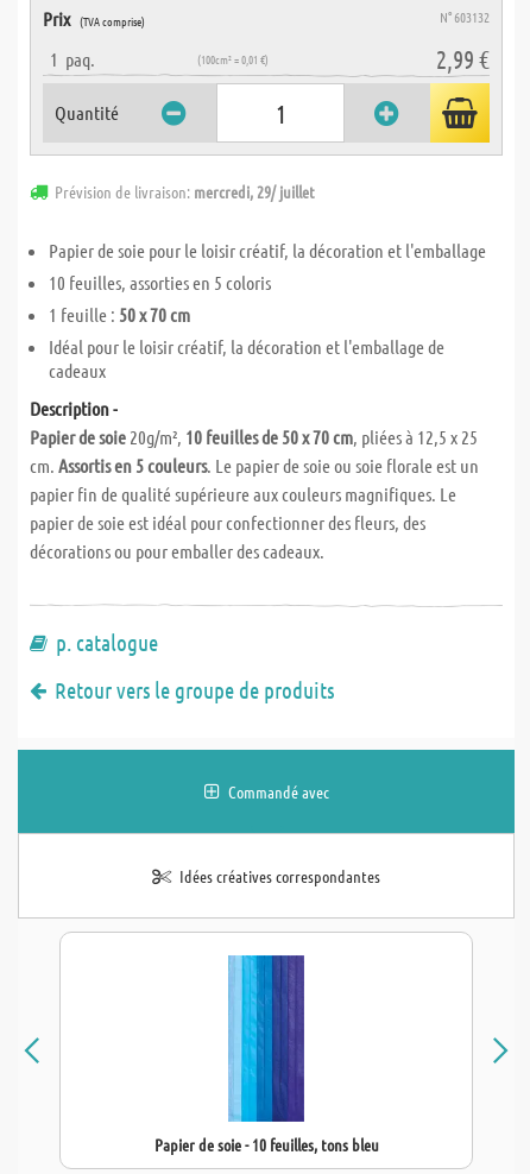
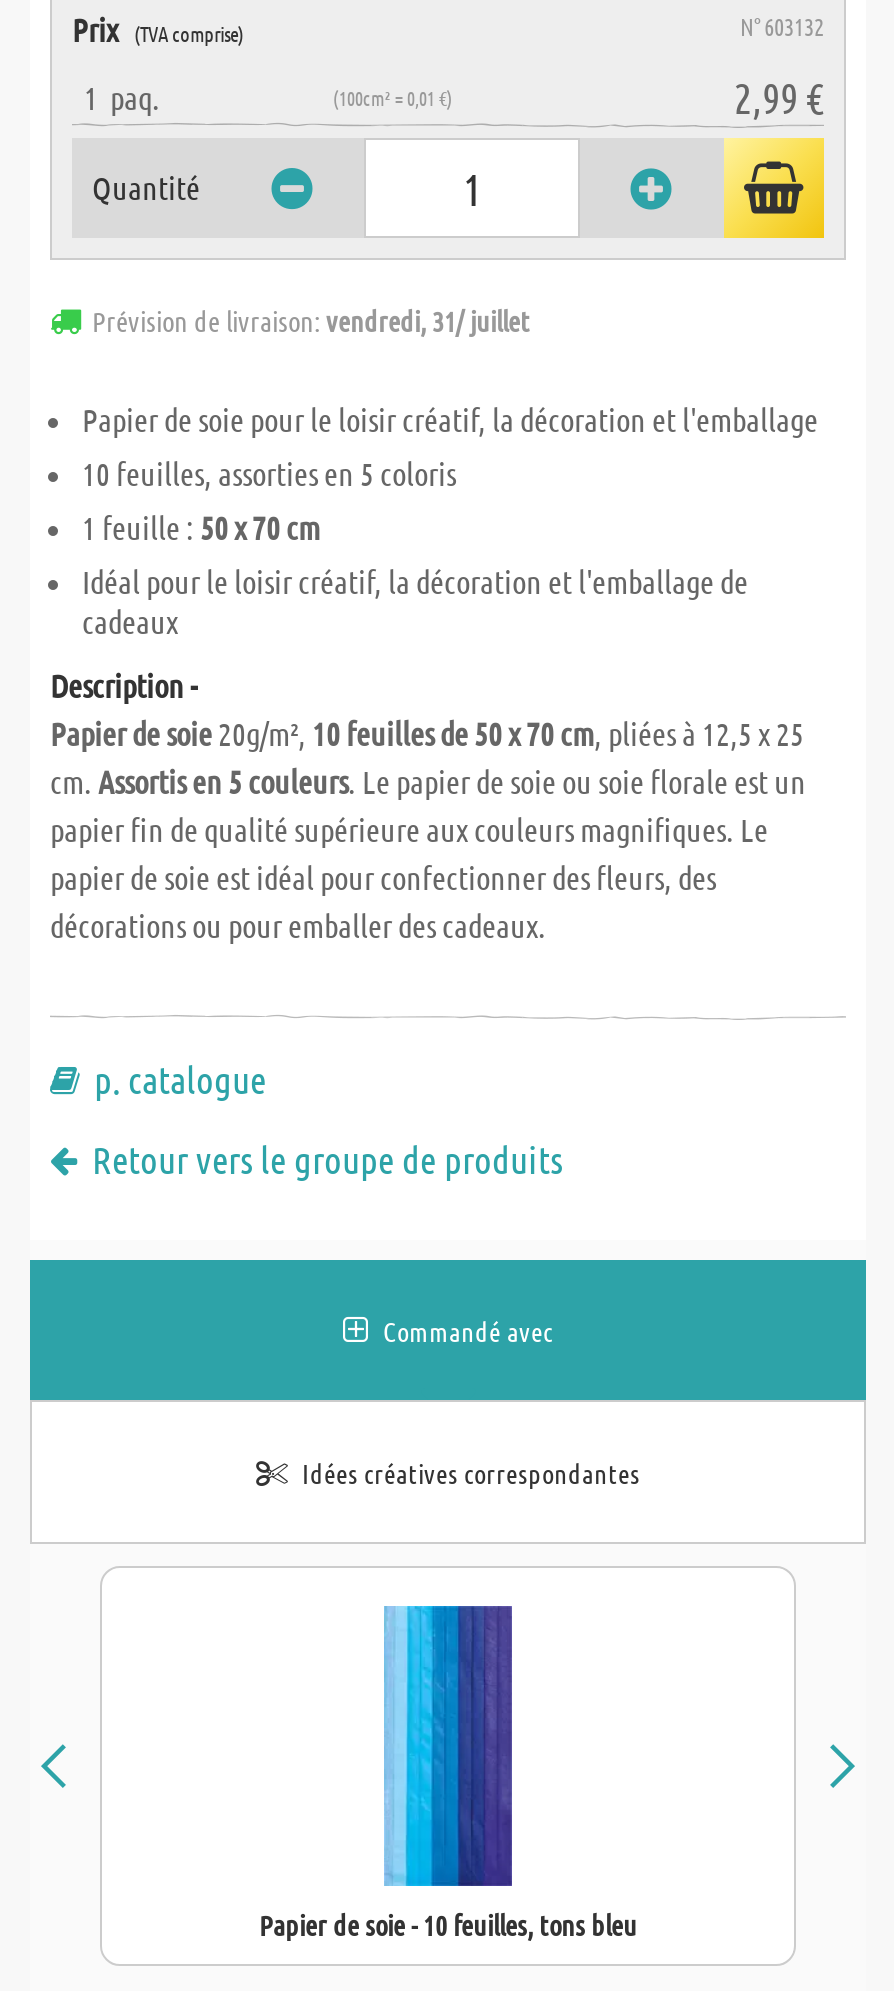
- Prévision de livraison: mercredi, 29/ juillet
+ Prévision de livraison: vendredi, 31/ juillet
